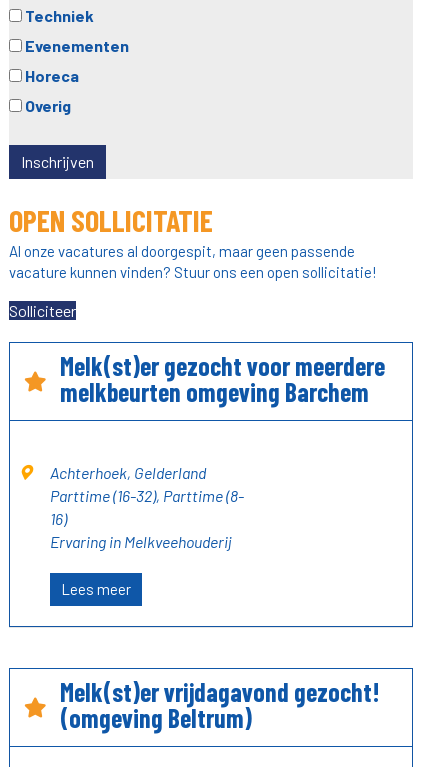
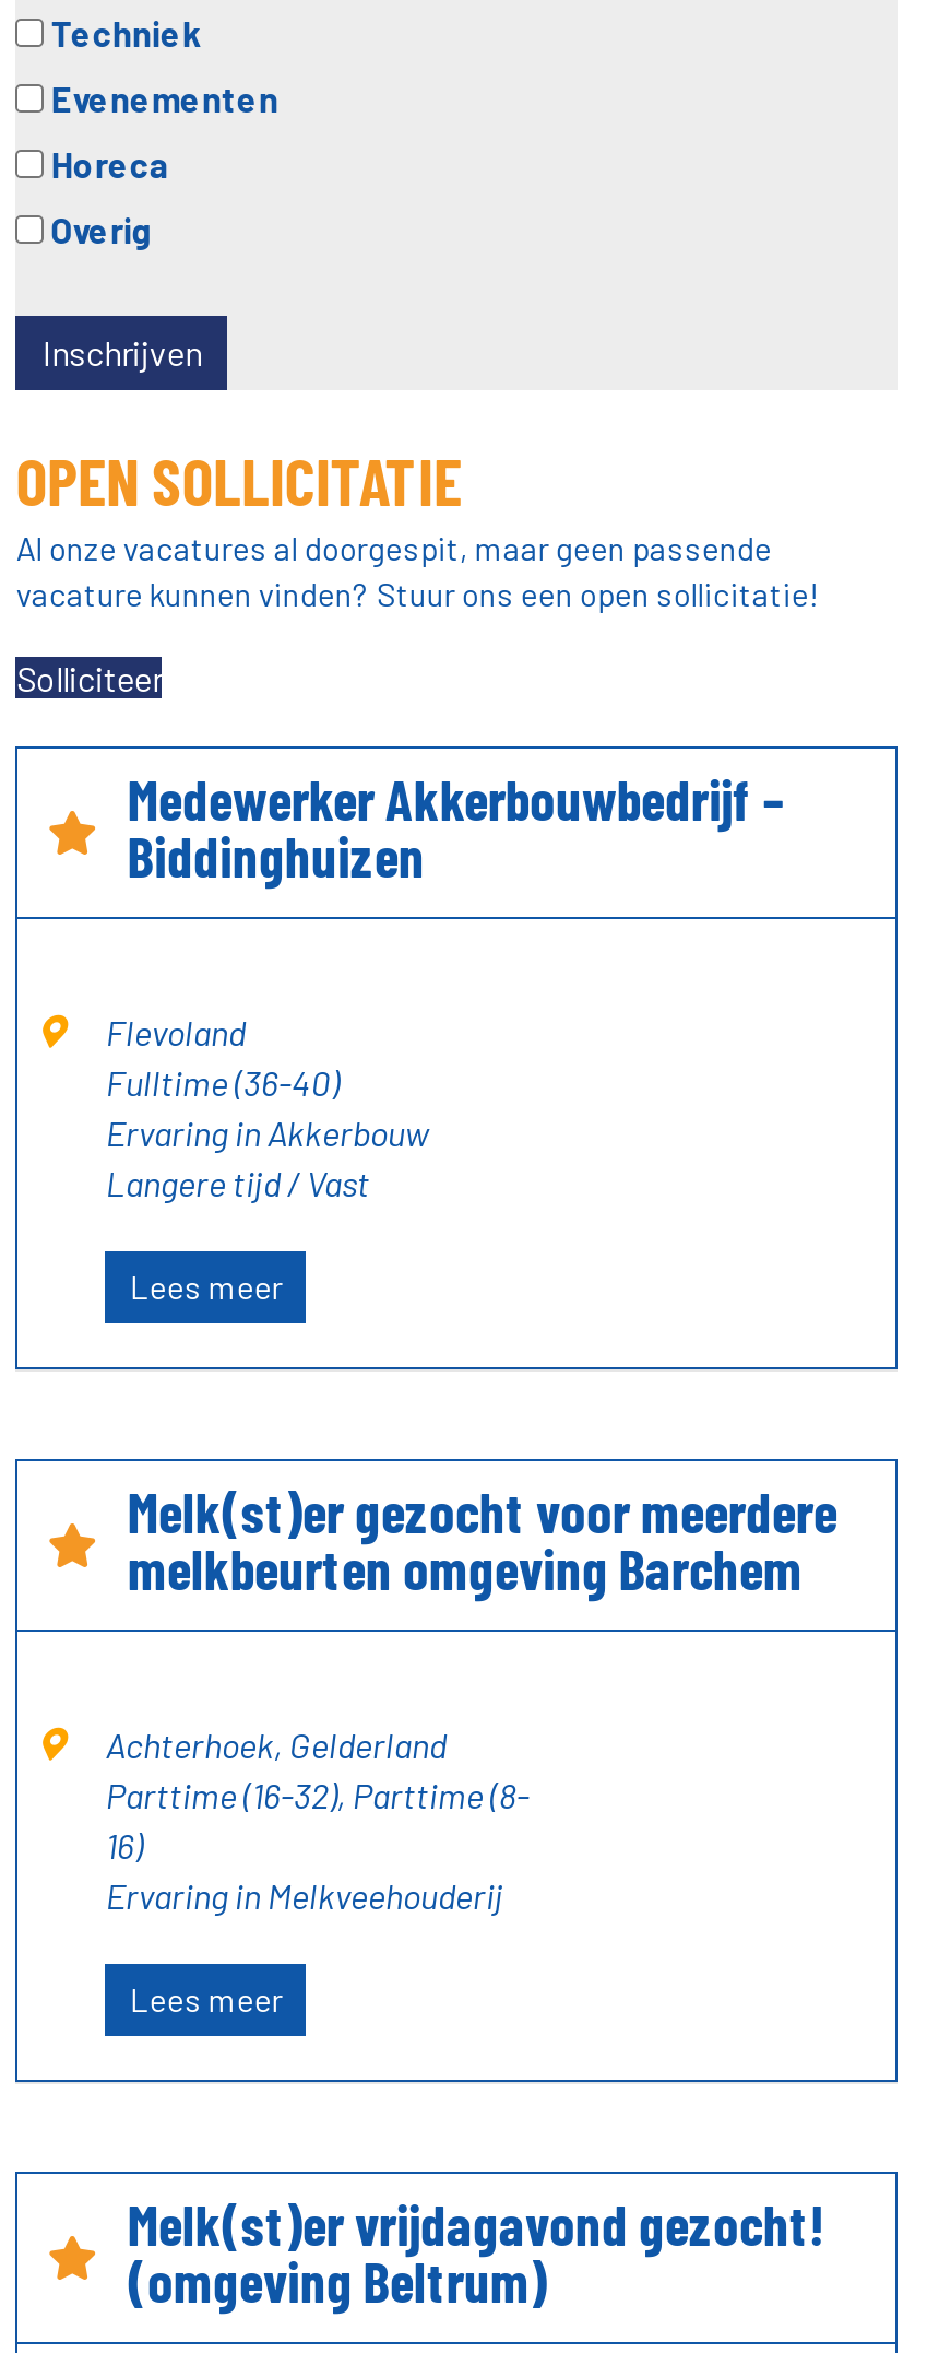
+ Medewerker Akkerbouwbedrijf –
+ Biddinghuizen
+ Flevoland
+ Fulltime (36-40)
+ Ervaring in Akkerbouw
+ Langere tijd / Vast
+ Lees meer
